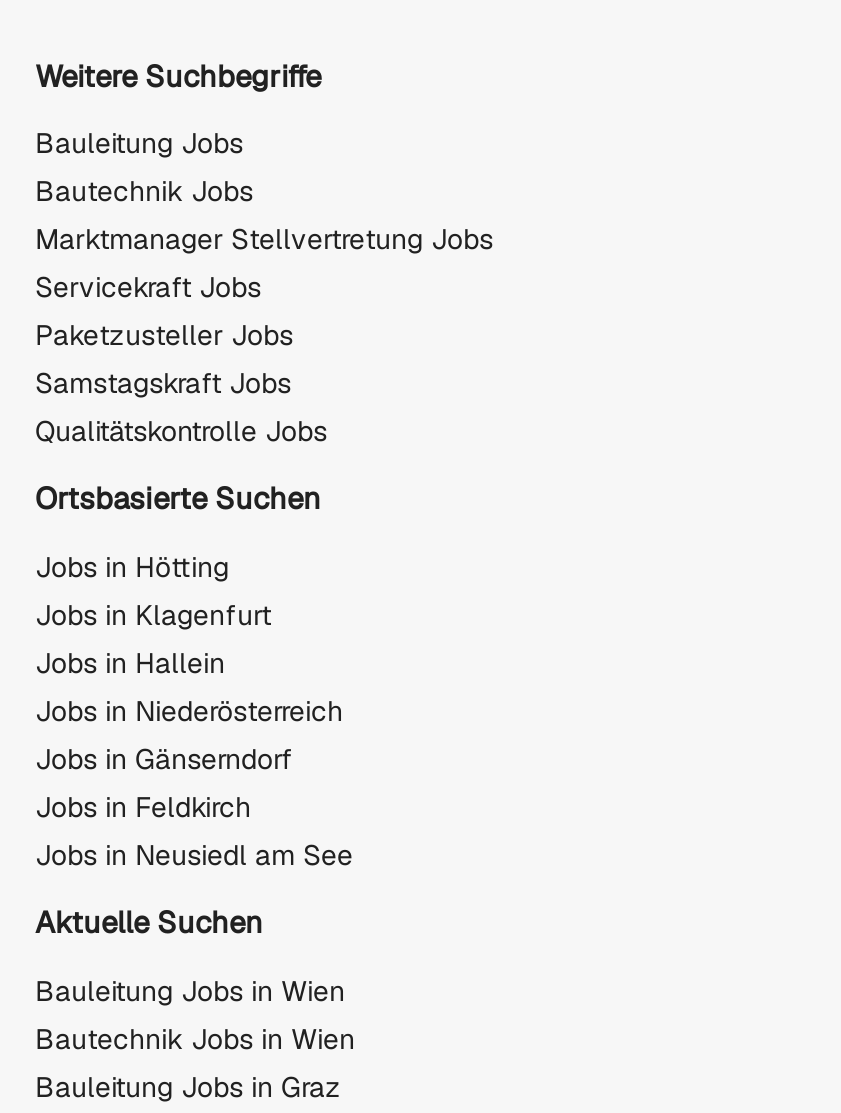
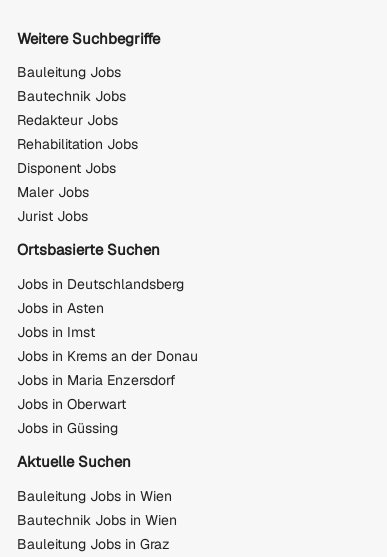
- Marktmanager Stellvertretung Jobs
- Servicekraft Jobs
- Paketzusteller Jobs
- Samstagskraft Jobs
- Qualitätskontrolle Jobs
+ Redakteur Jobs
+ Rehabilitation Jobs
+ Disponent Jobs
+ Maler Jobs
+ Jurist Jobs

- Jobs in Hötting
- Jobs in Klagenfurt
- Jobs in Hallein
- Jobs in Niederösterreich
- Jobs in Gänserndorf
- Jobs in Feldkirch
- Jobs in Neusiedl am See
+ Jobs in Deutschlandsberg
+ Jobs in Asten
+ Jobs in Imst
+ Jobs in Krems an der Donau
+ Jobs in Maria Enzersdorf
+ Jobs in Oberwart
+ Jobs in Güssing
